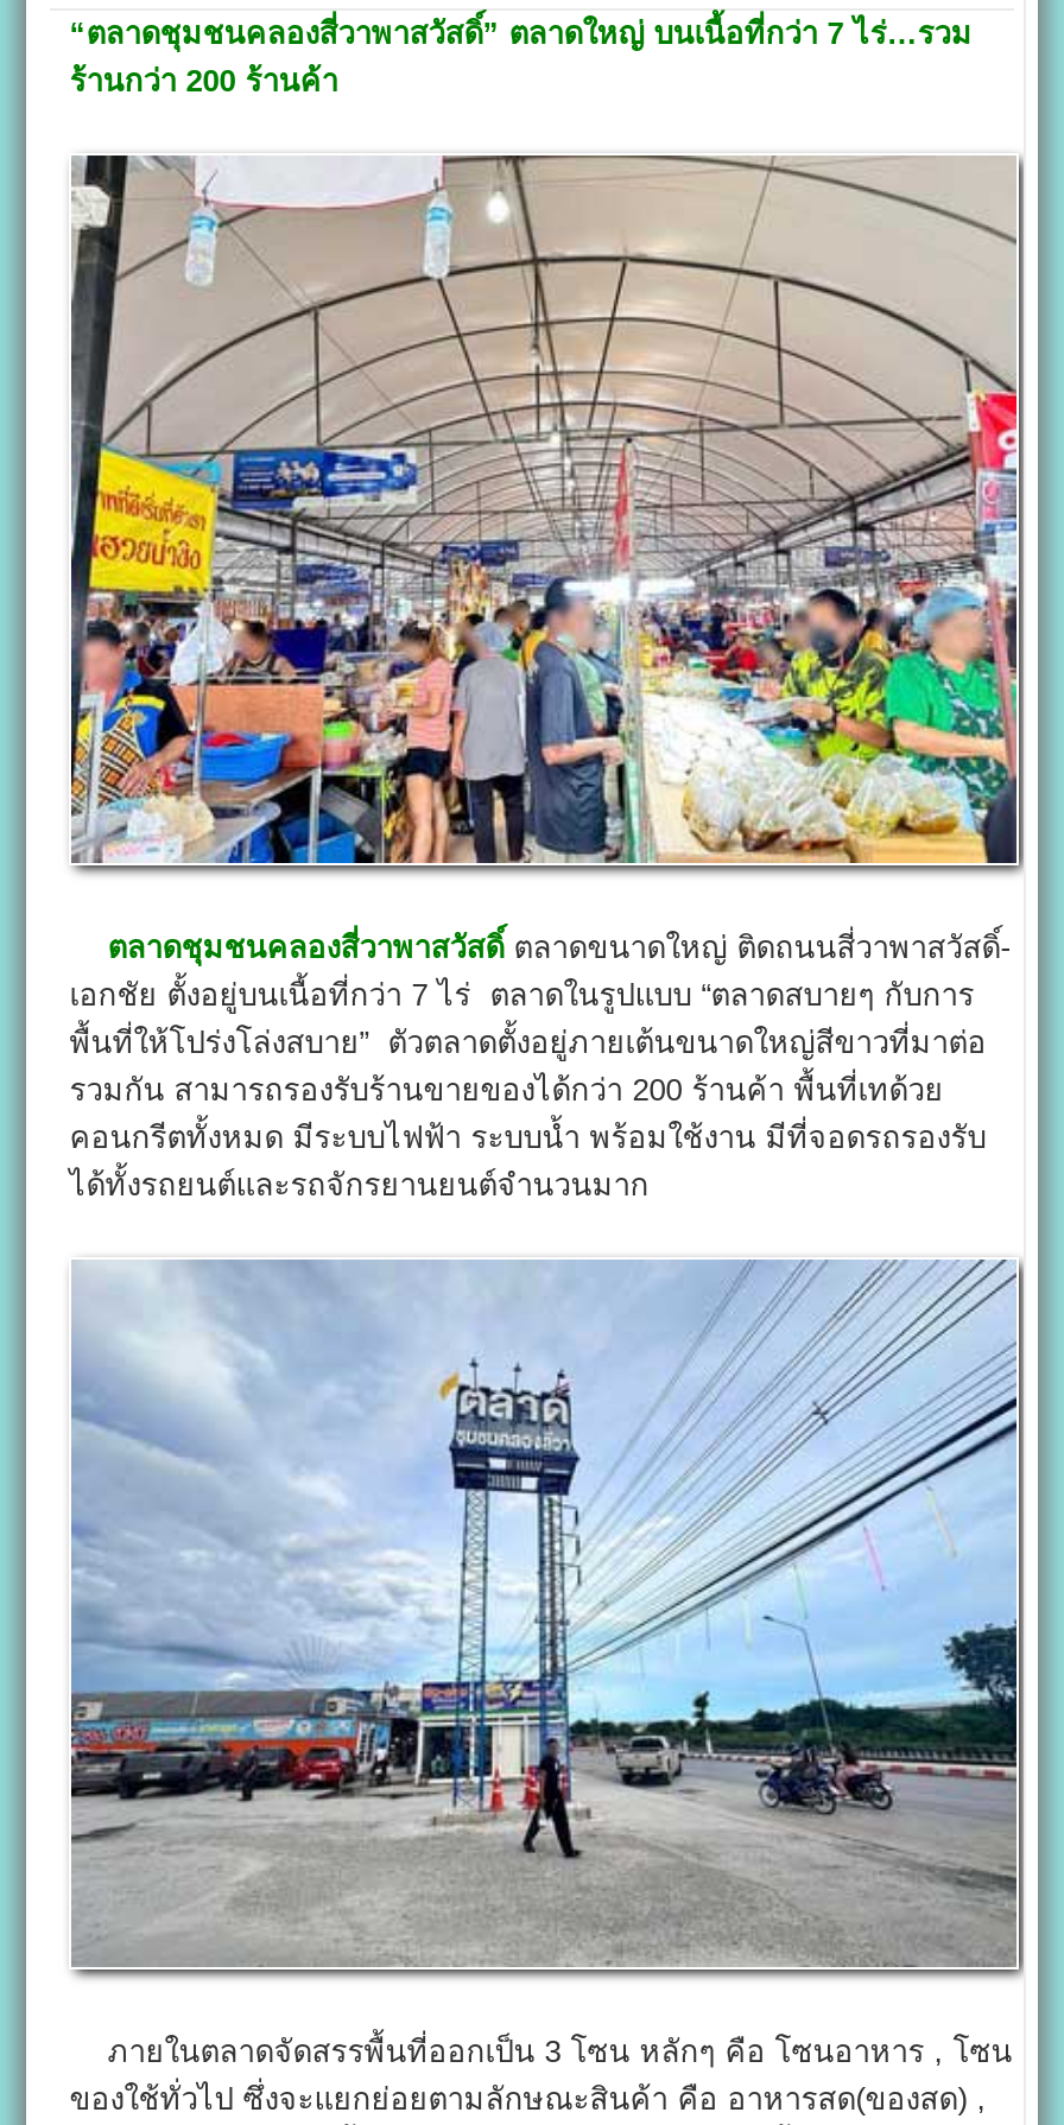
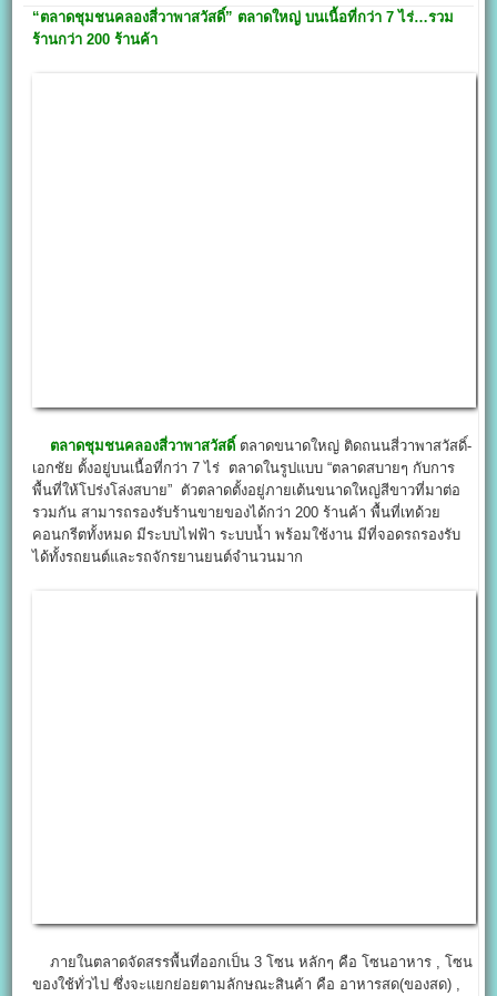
- [image]

- [image]
